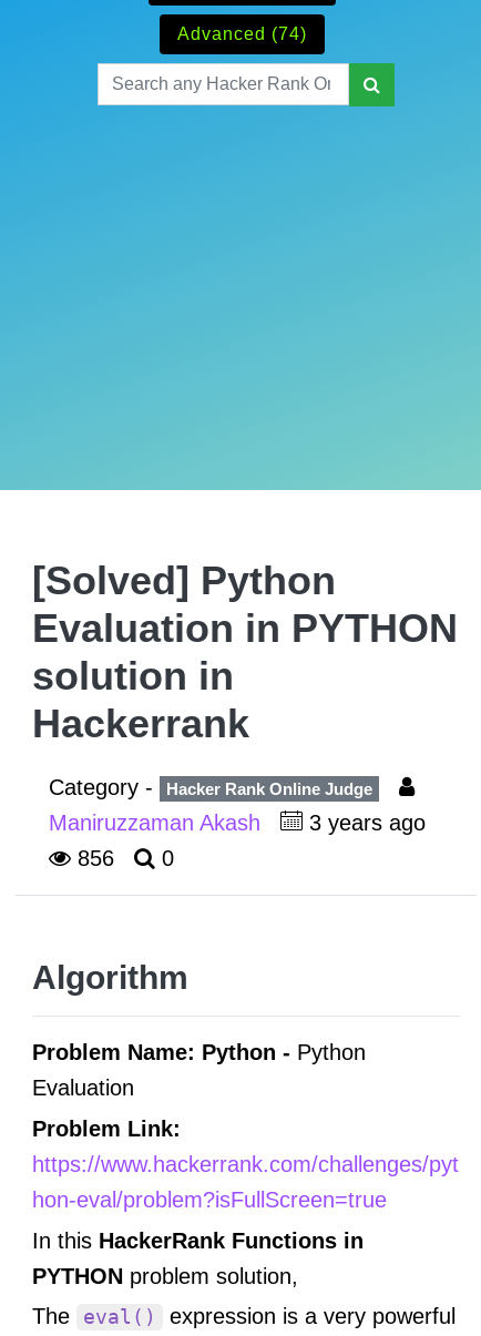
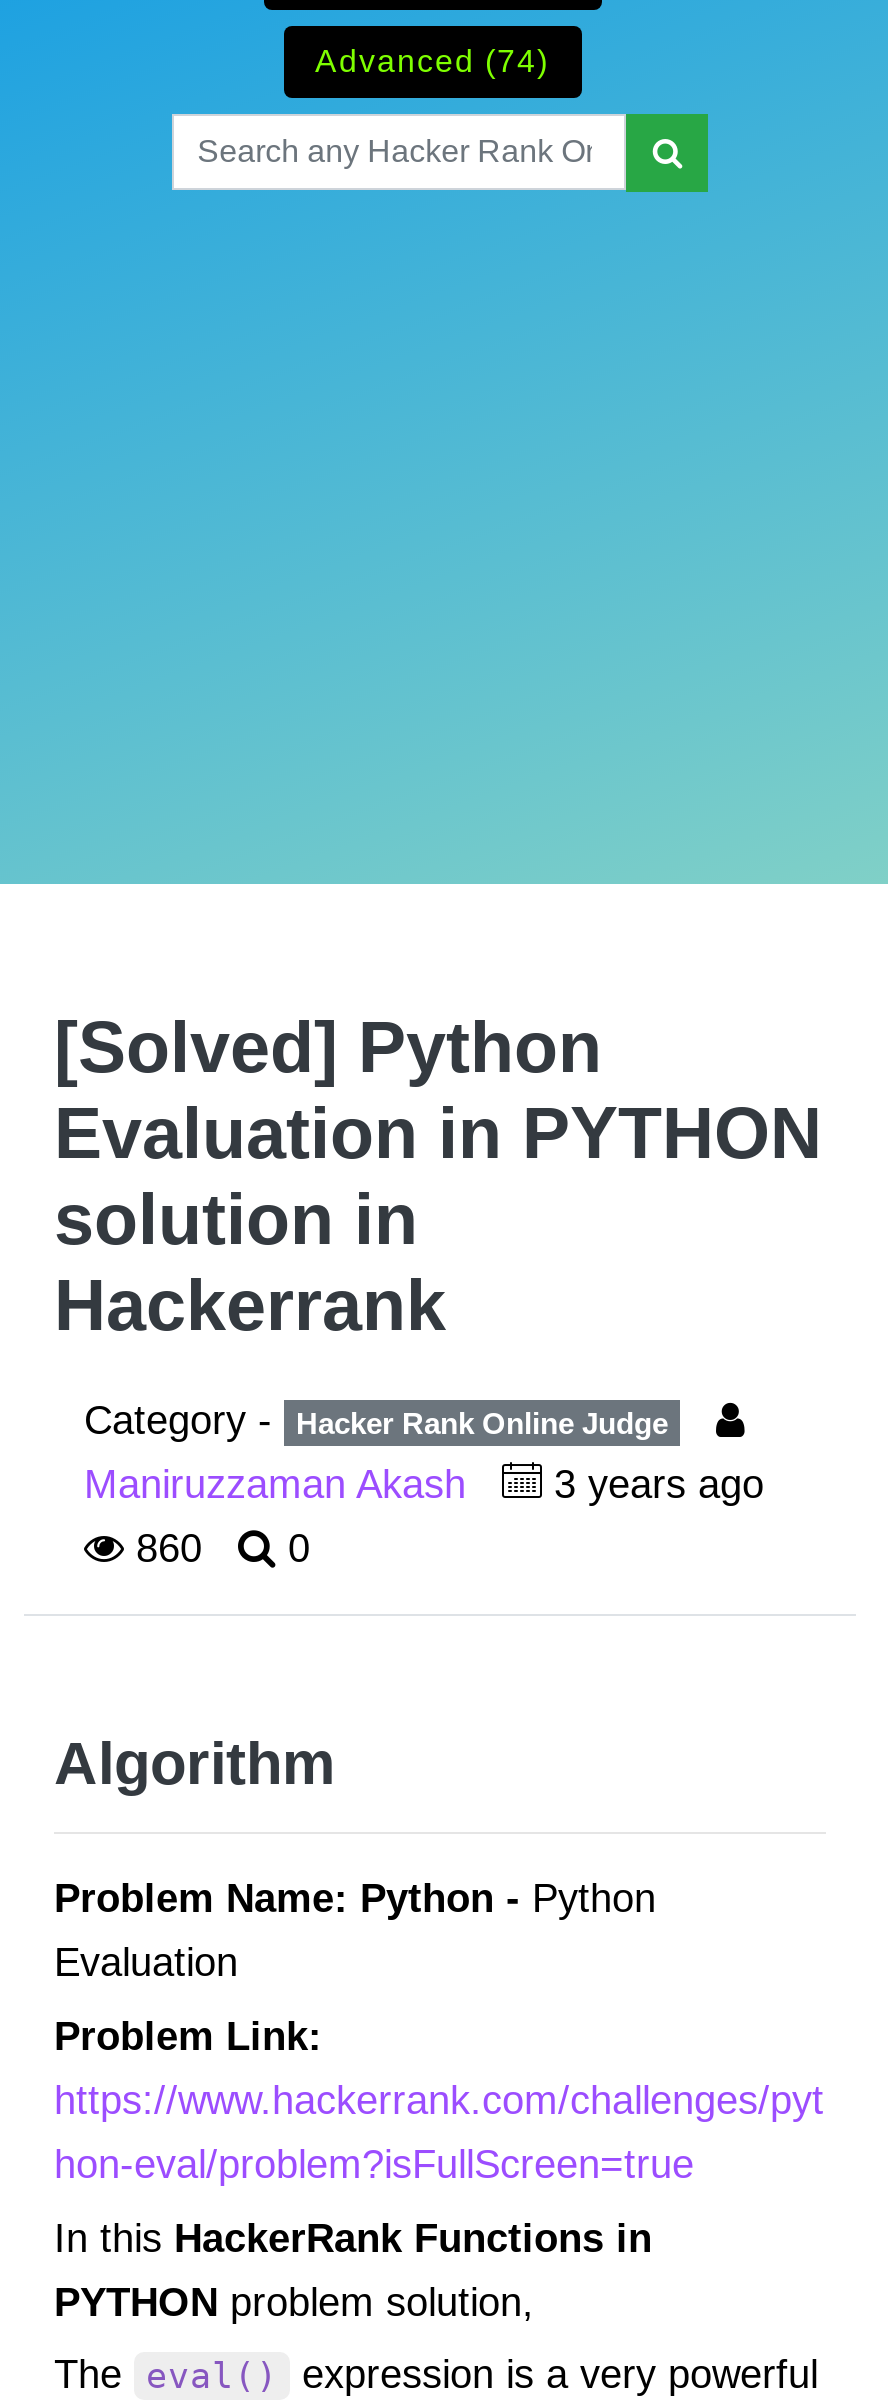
- 856 0
+ 860 0
